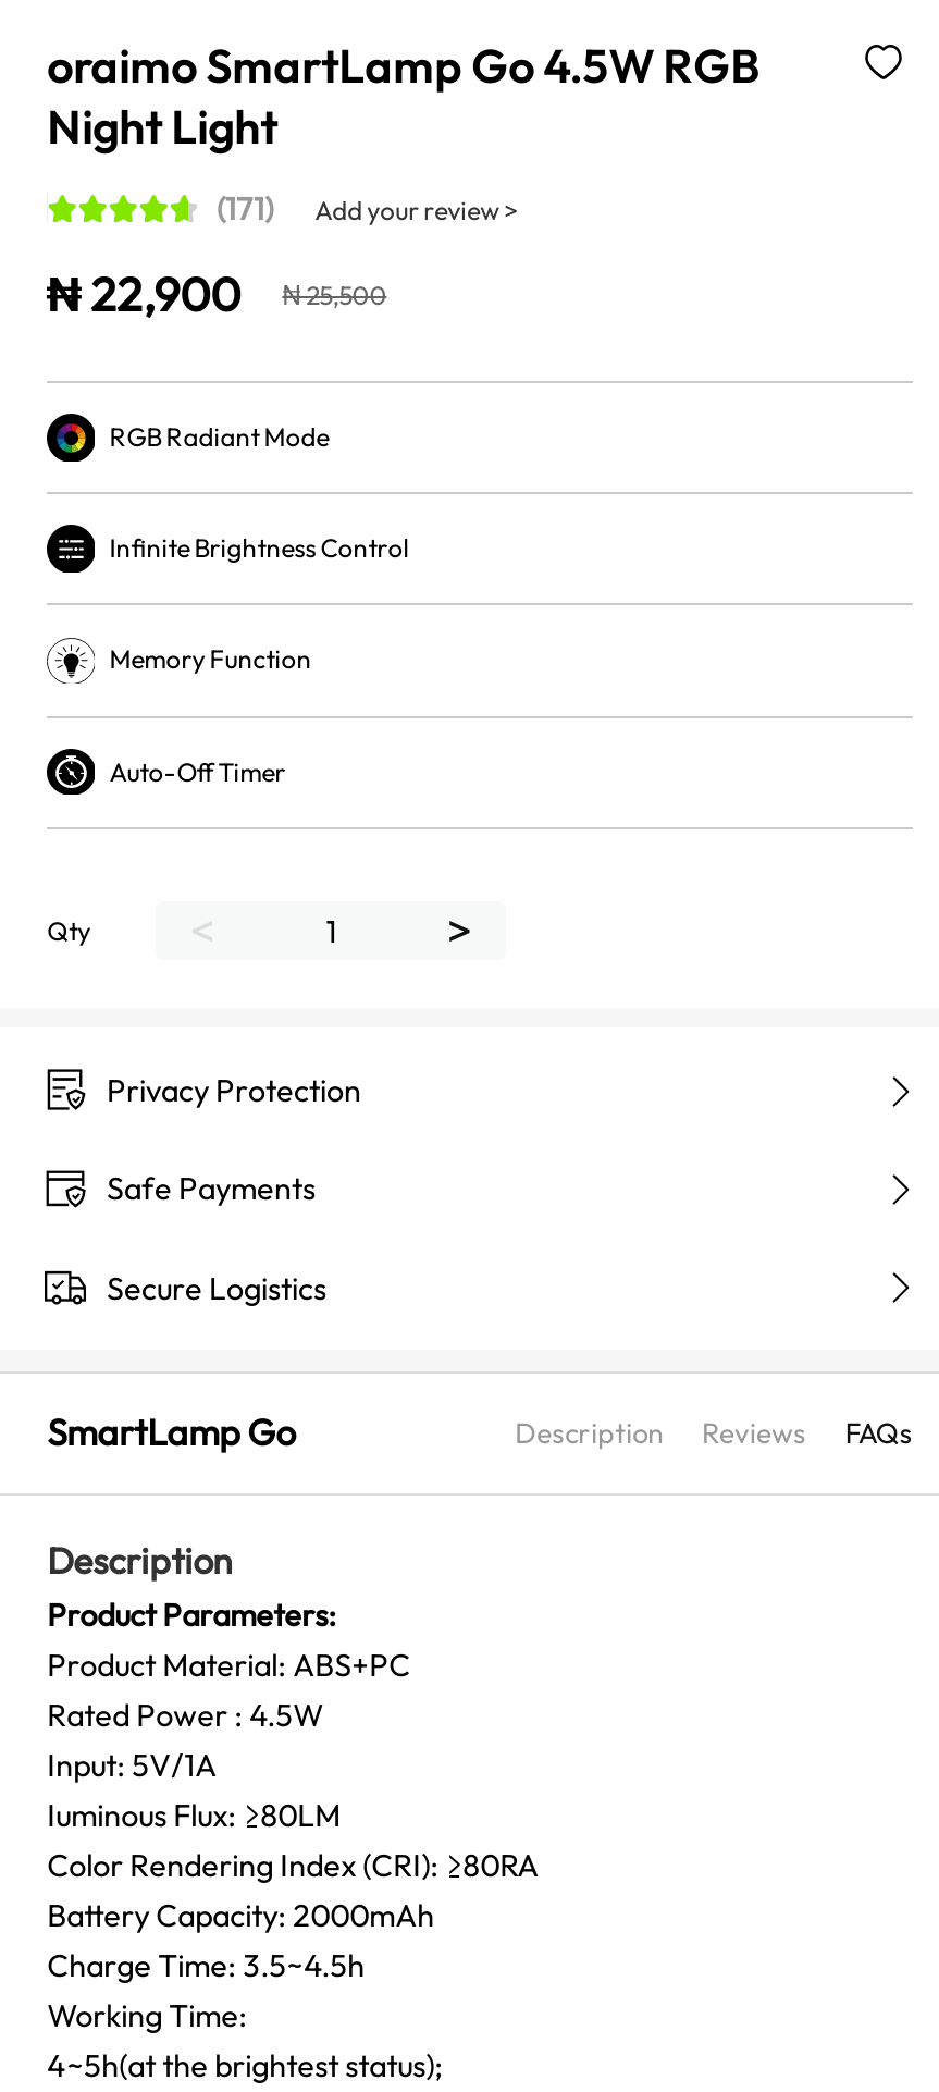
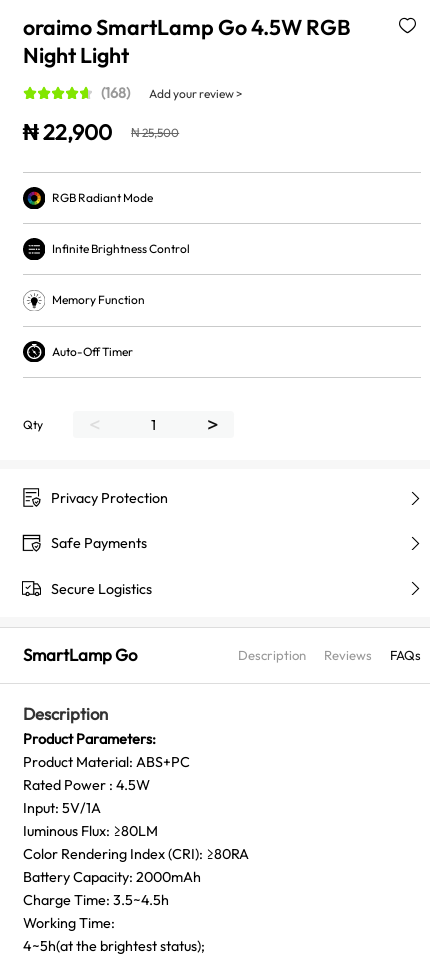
- (171) Add your review >
+ (168) Add your review >
